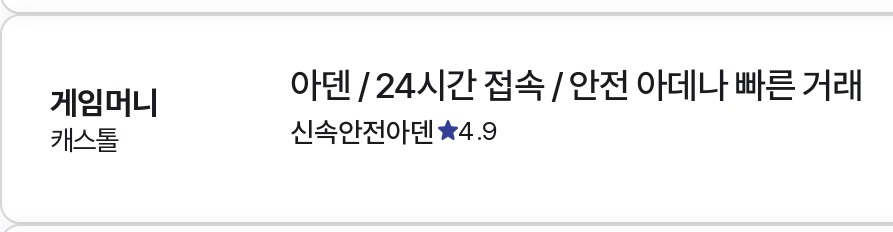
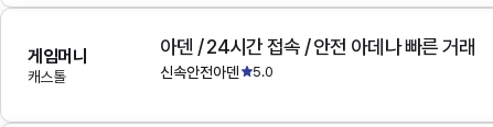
- 신속안전아덴 4.9
+ 신속안전아덴 5.0
